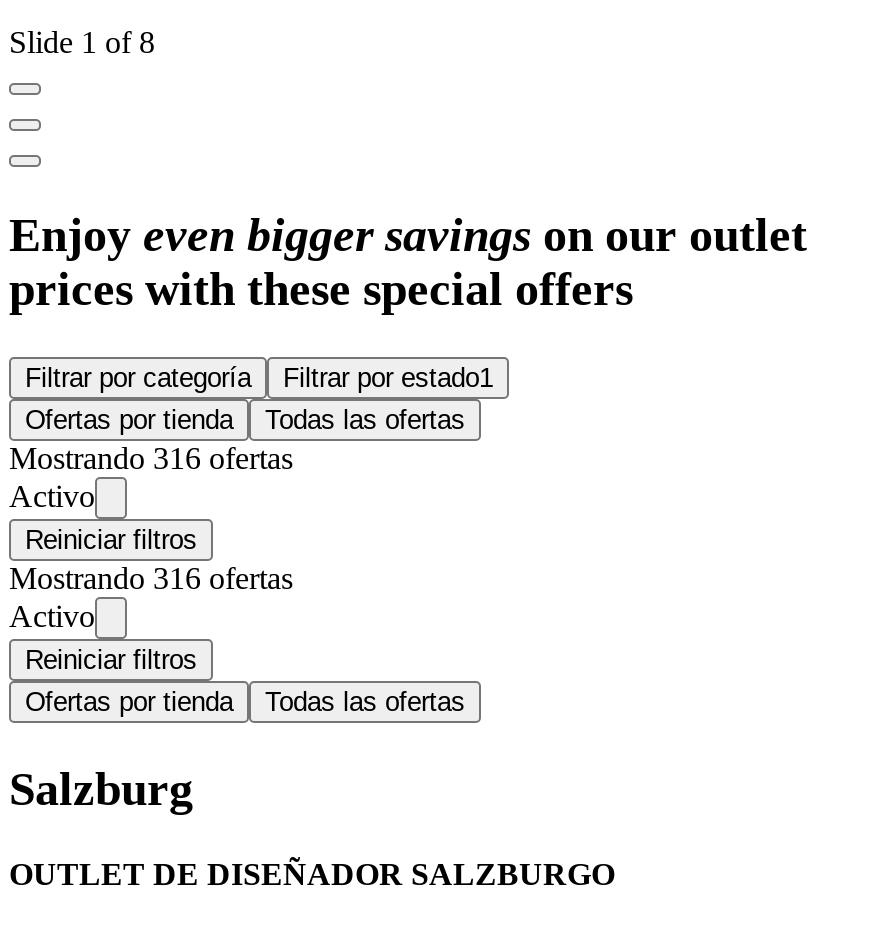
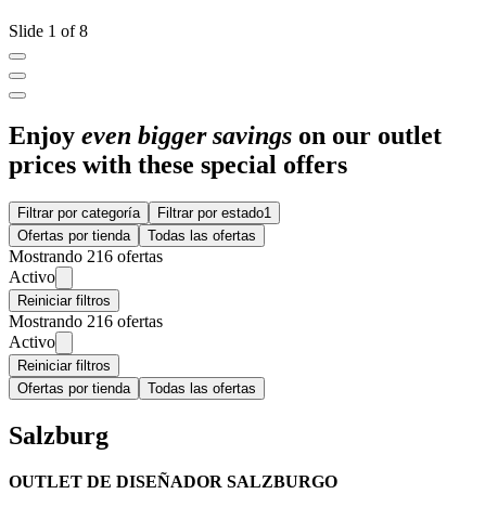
- Mostrando 316 ofertas
+ Mostrando 216 ofertas

- Mostrando 316 ofertas
+ Mostrando 216 ofertas
